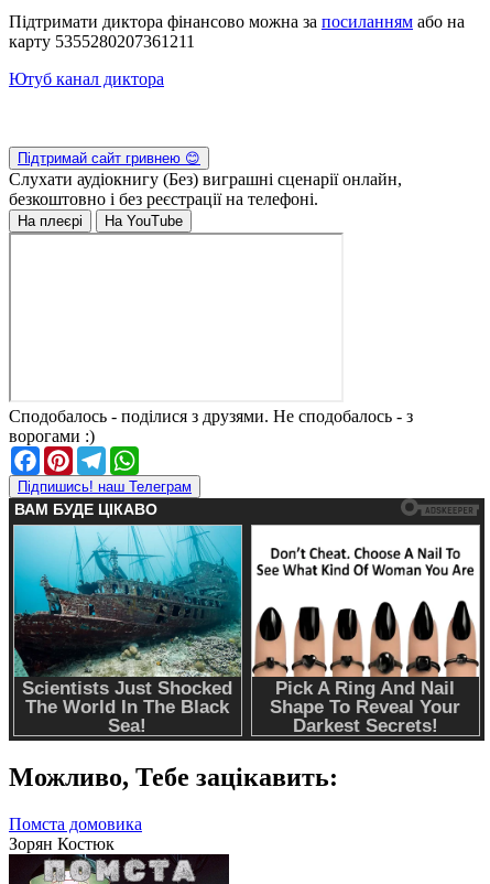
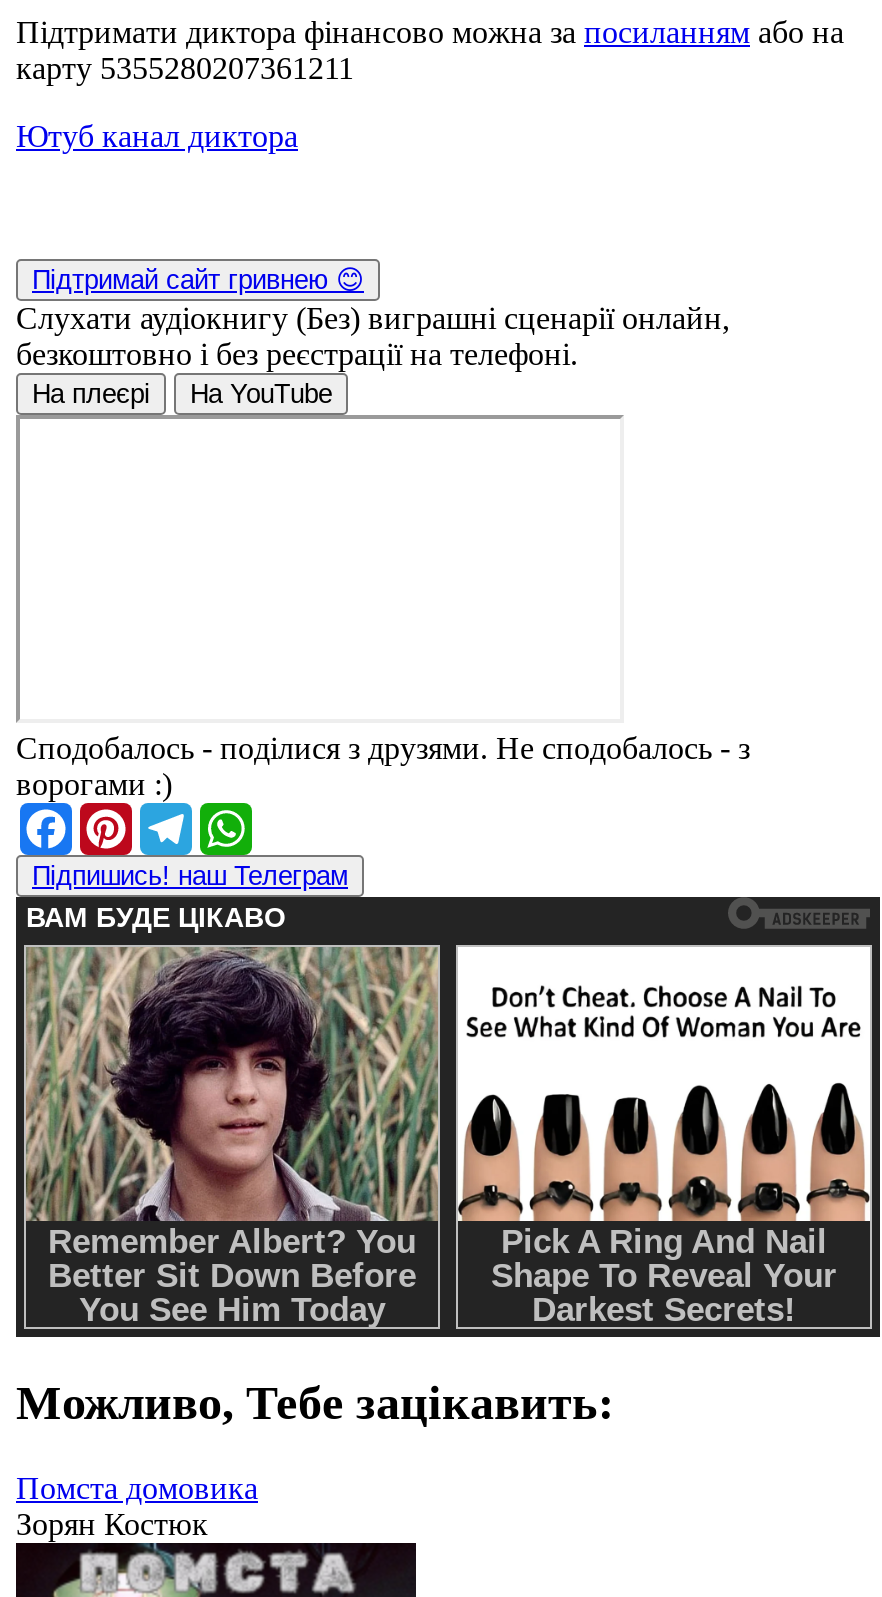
- [image]
+ [image]
